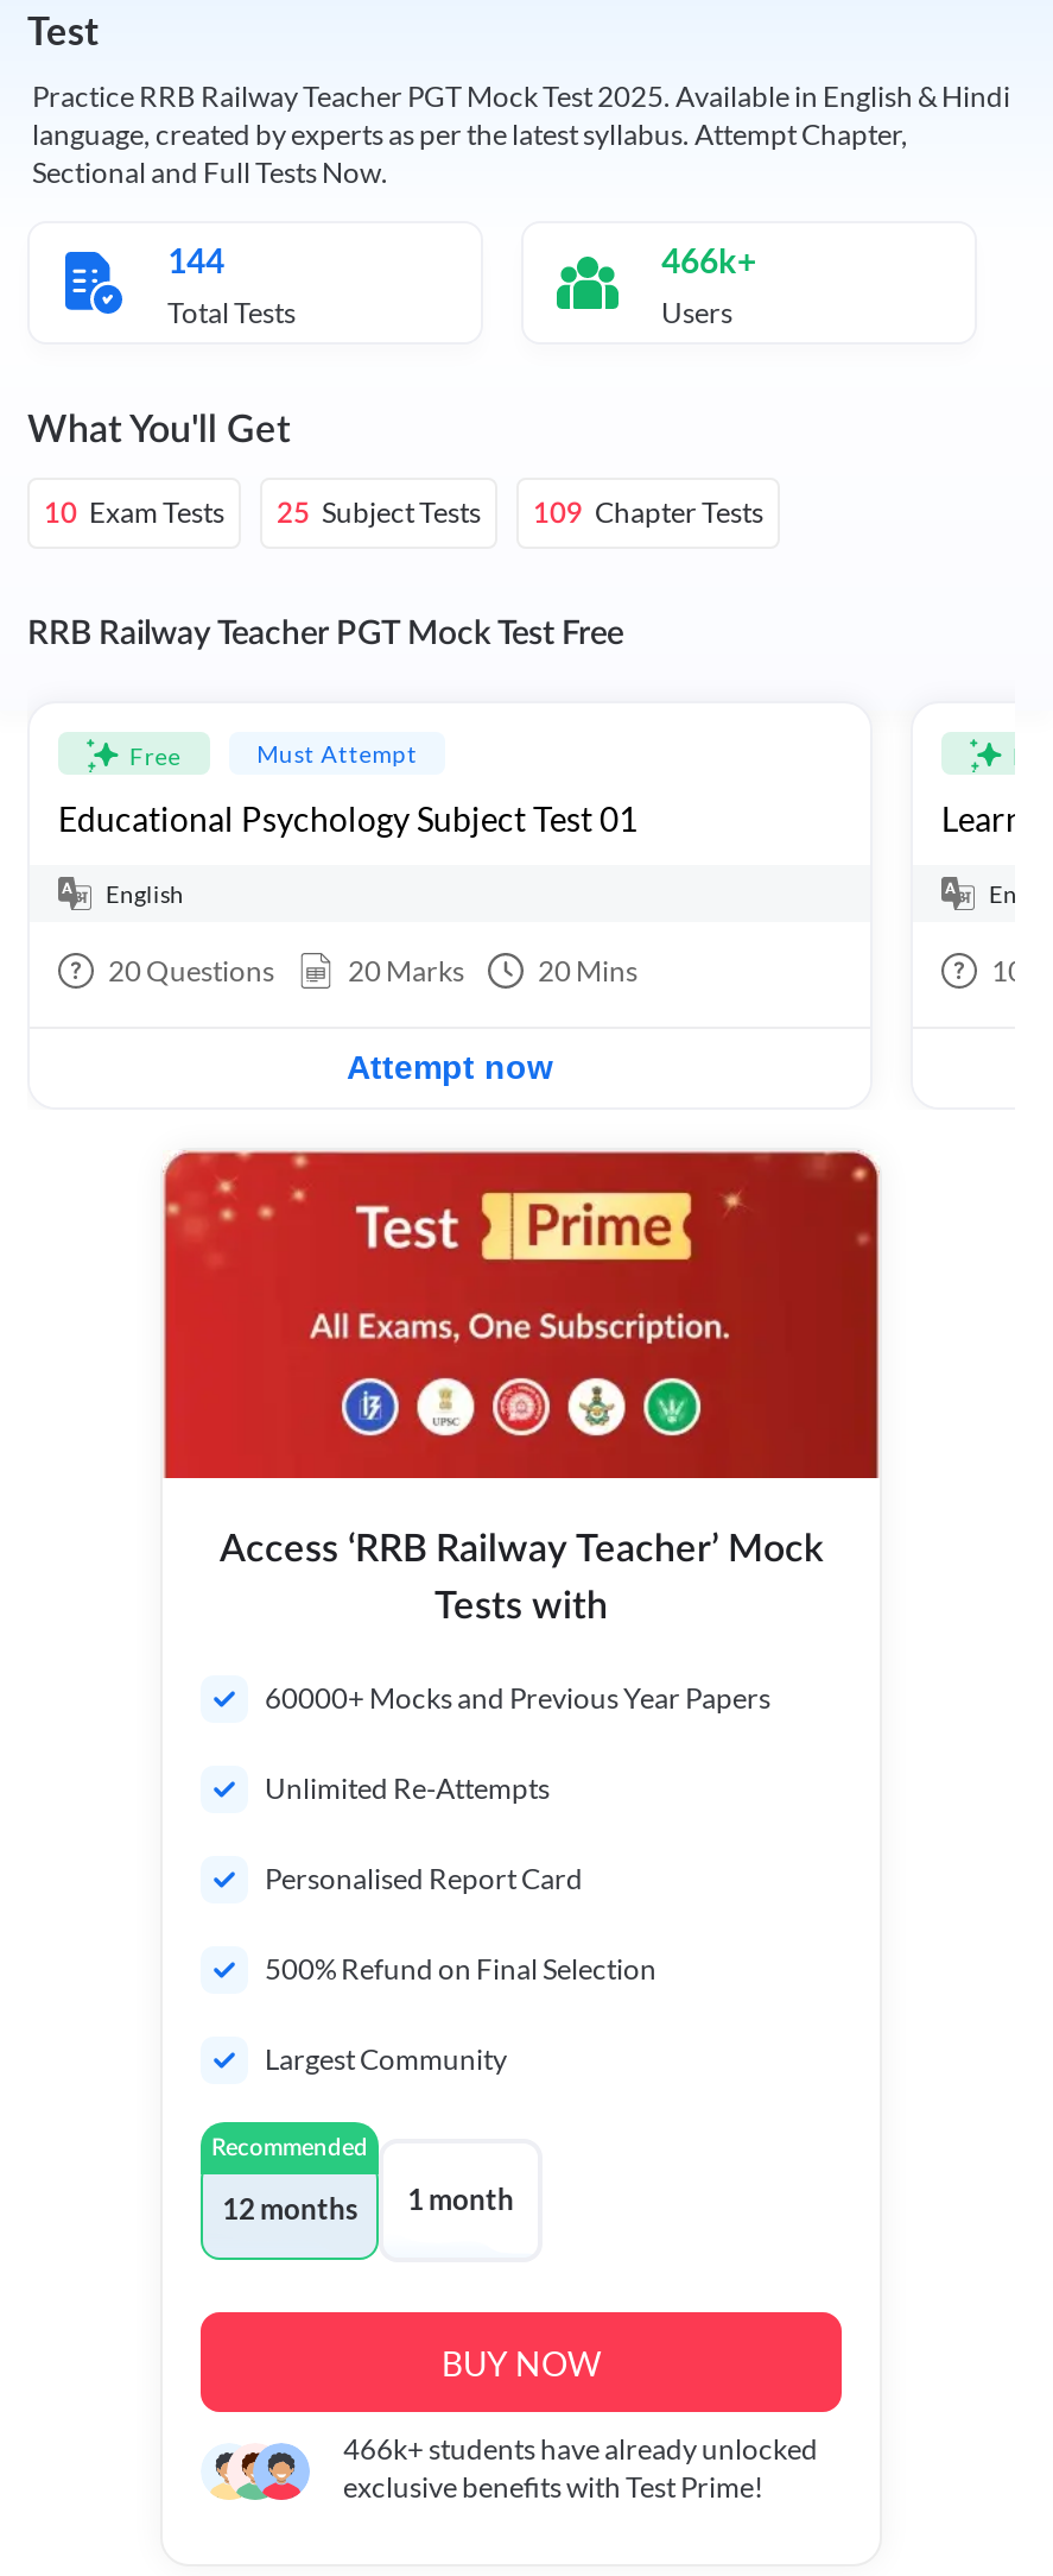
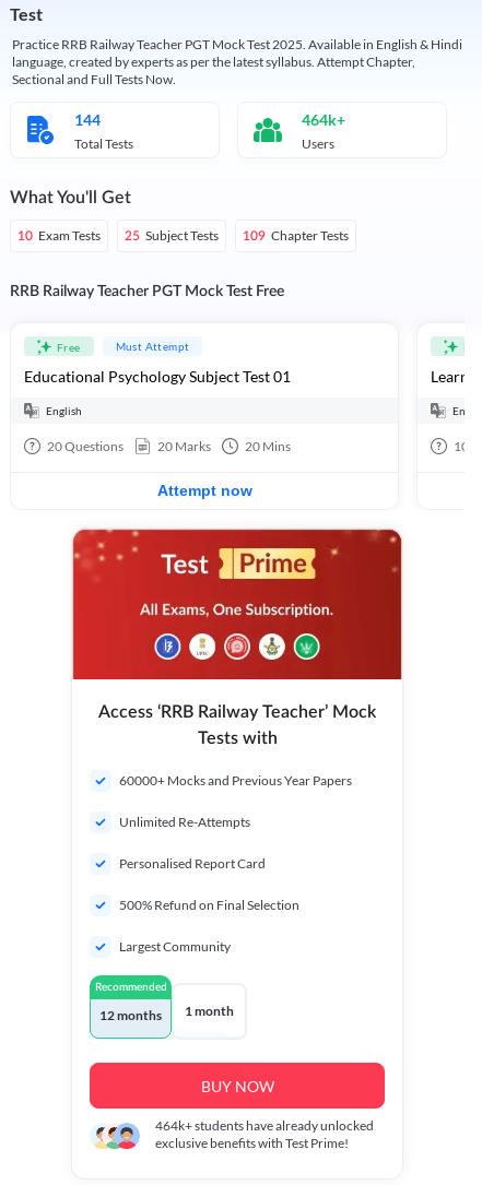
- 466k+
+ 464k+

- 466k+ students have already unlocked
+ 464k+ students have already unlocked
